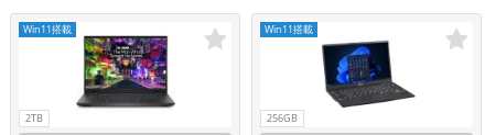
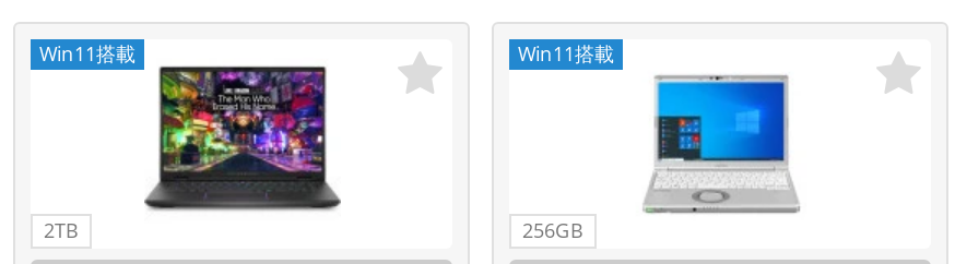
- [image]
+ [image]
